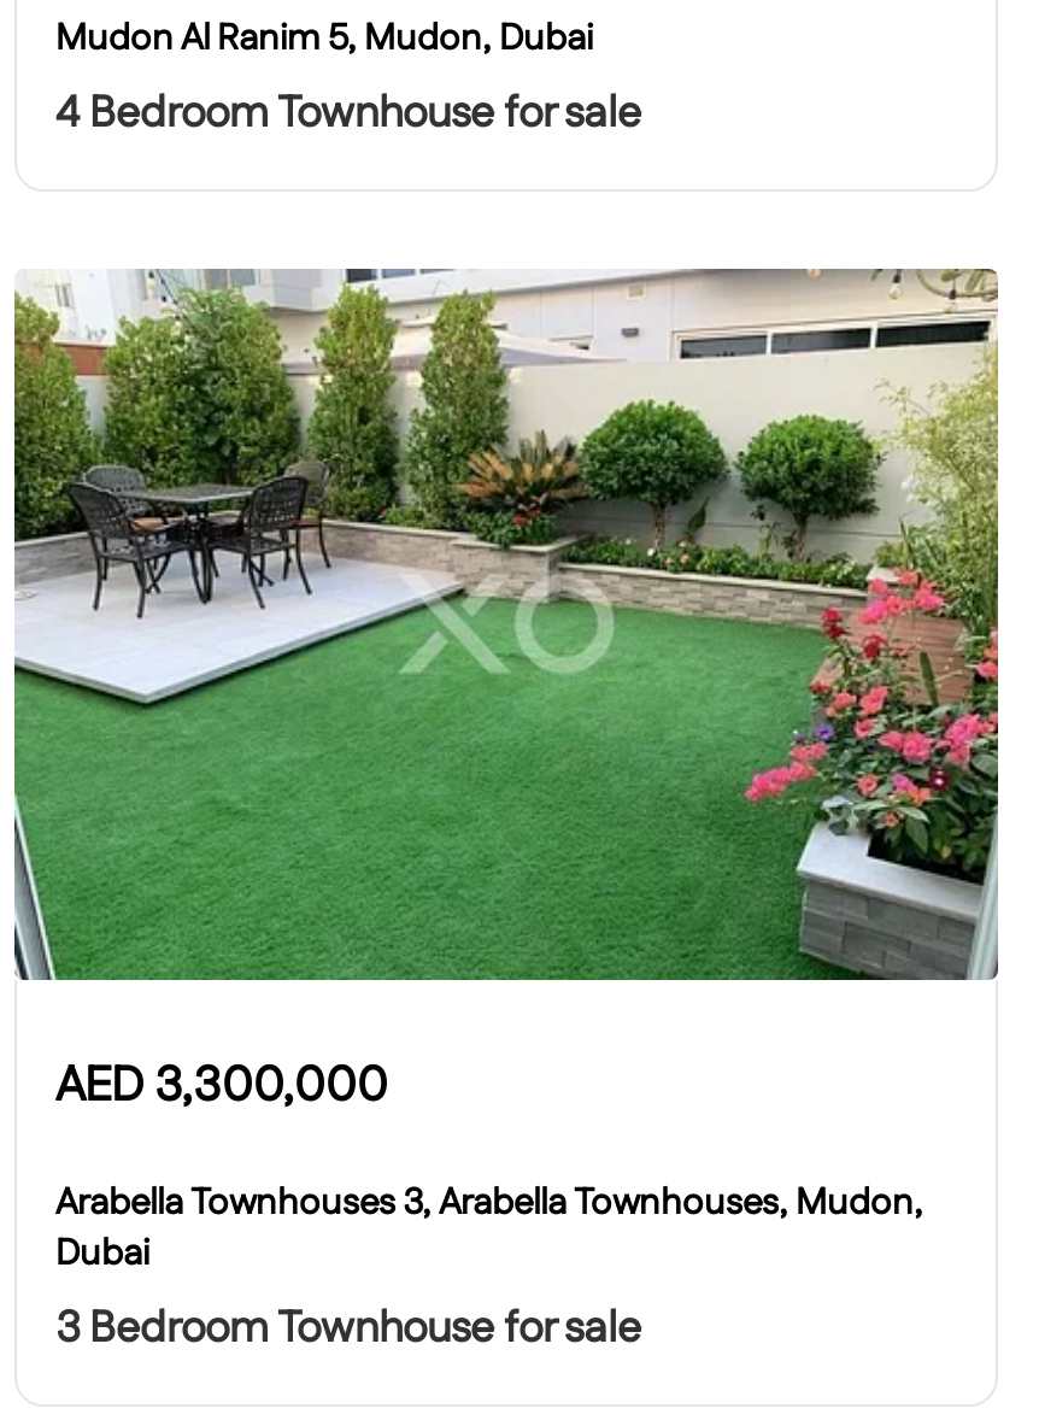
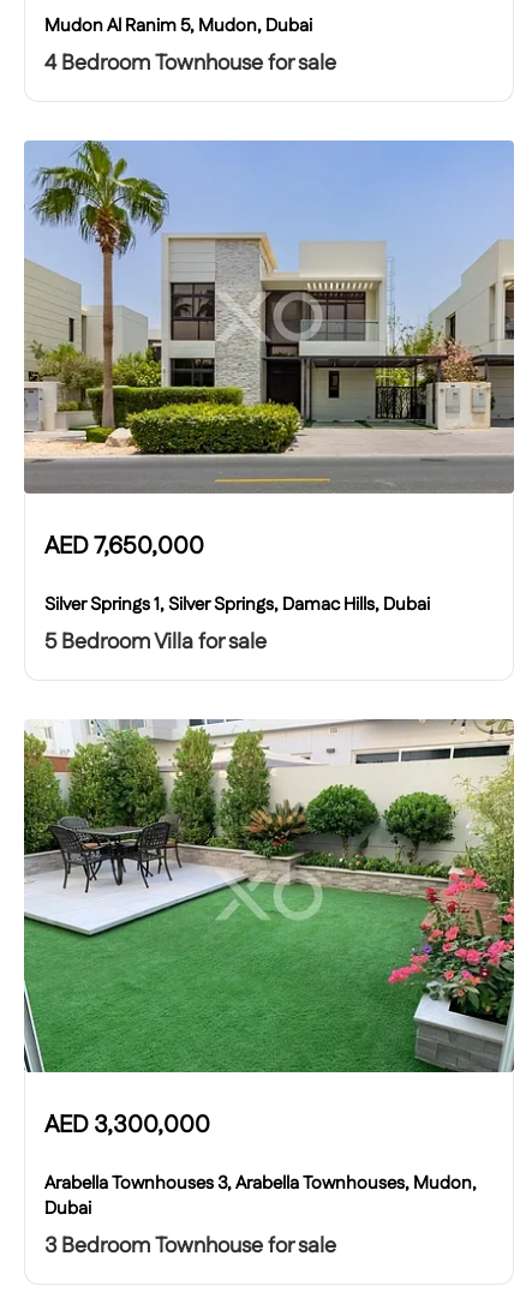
+ [image]
+ AED7,650,000
+ Silver Springs 1, Silver Springs, Damac Hills, Dubai
+ 5 Bedroom Villa for sale
